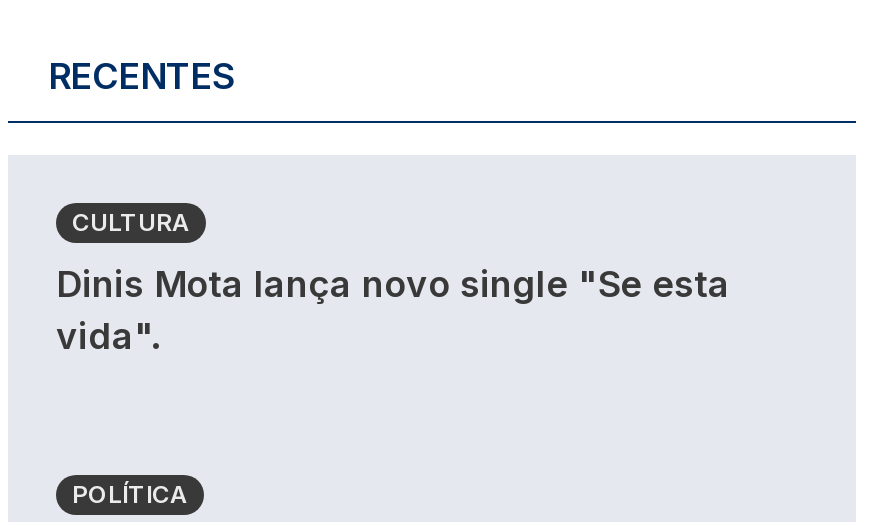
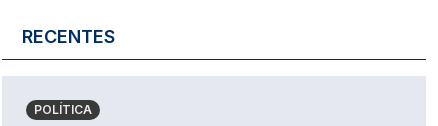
- CULTURA
- Dinis Mota lança novo single "Se esta
- vida".
